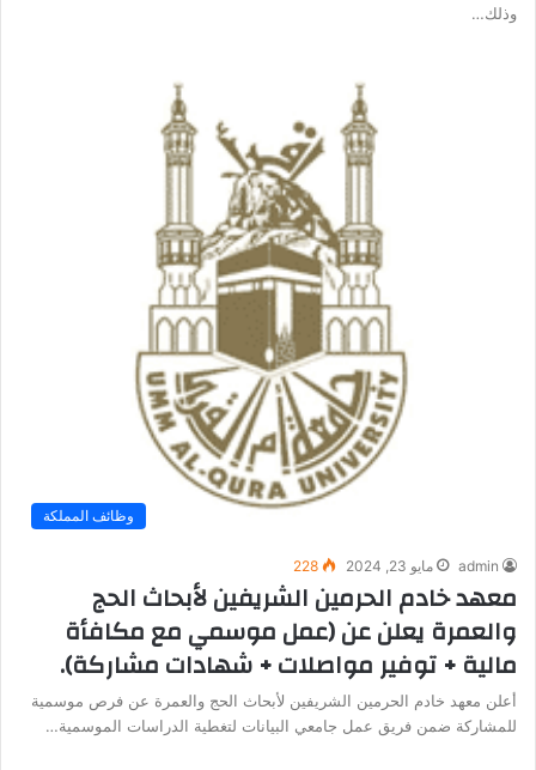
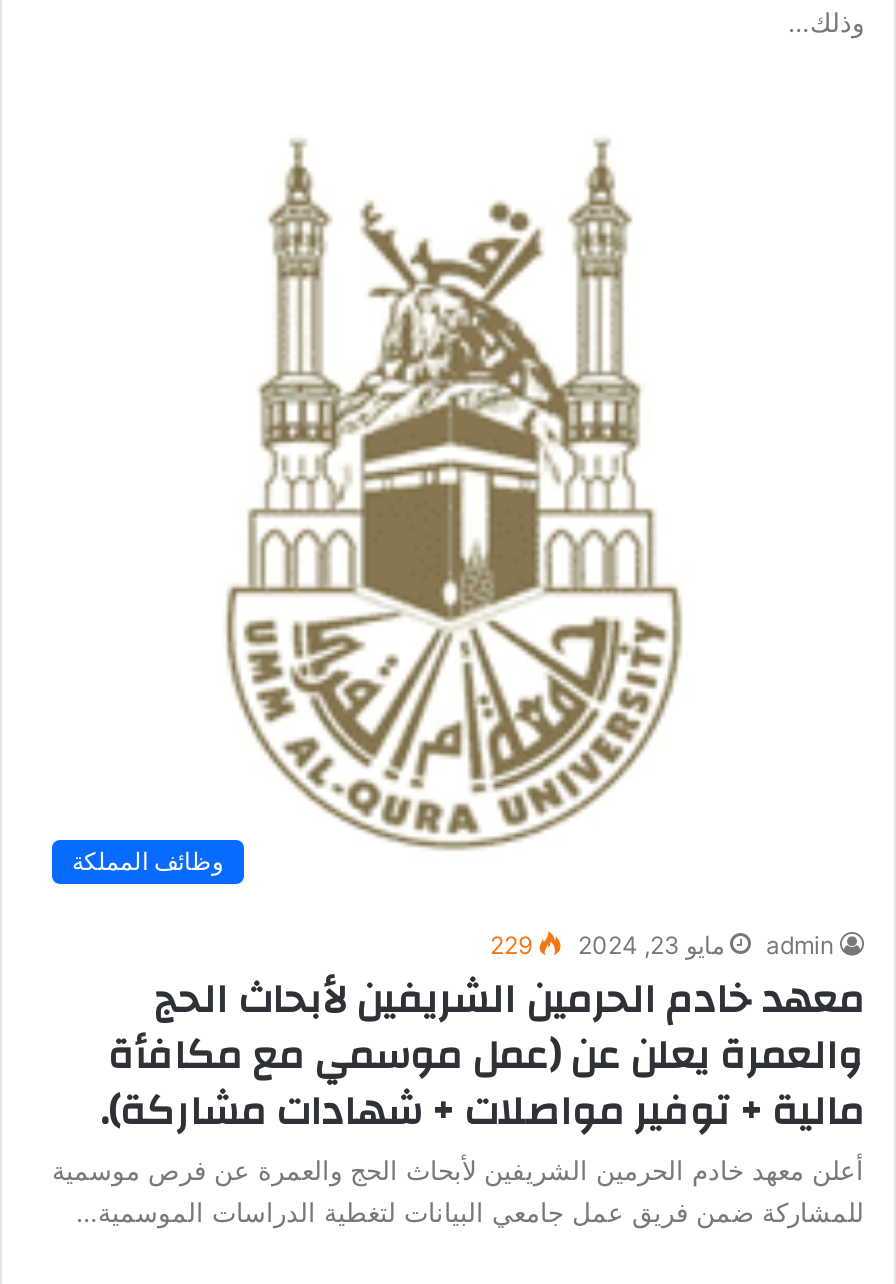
- 228
+ 229
